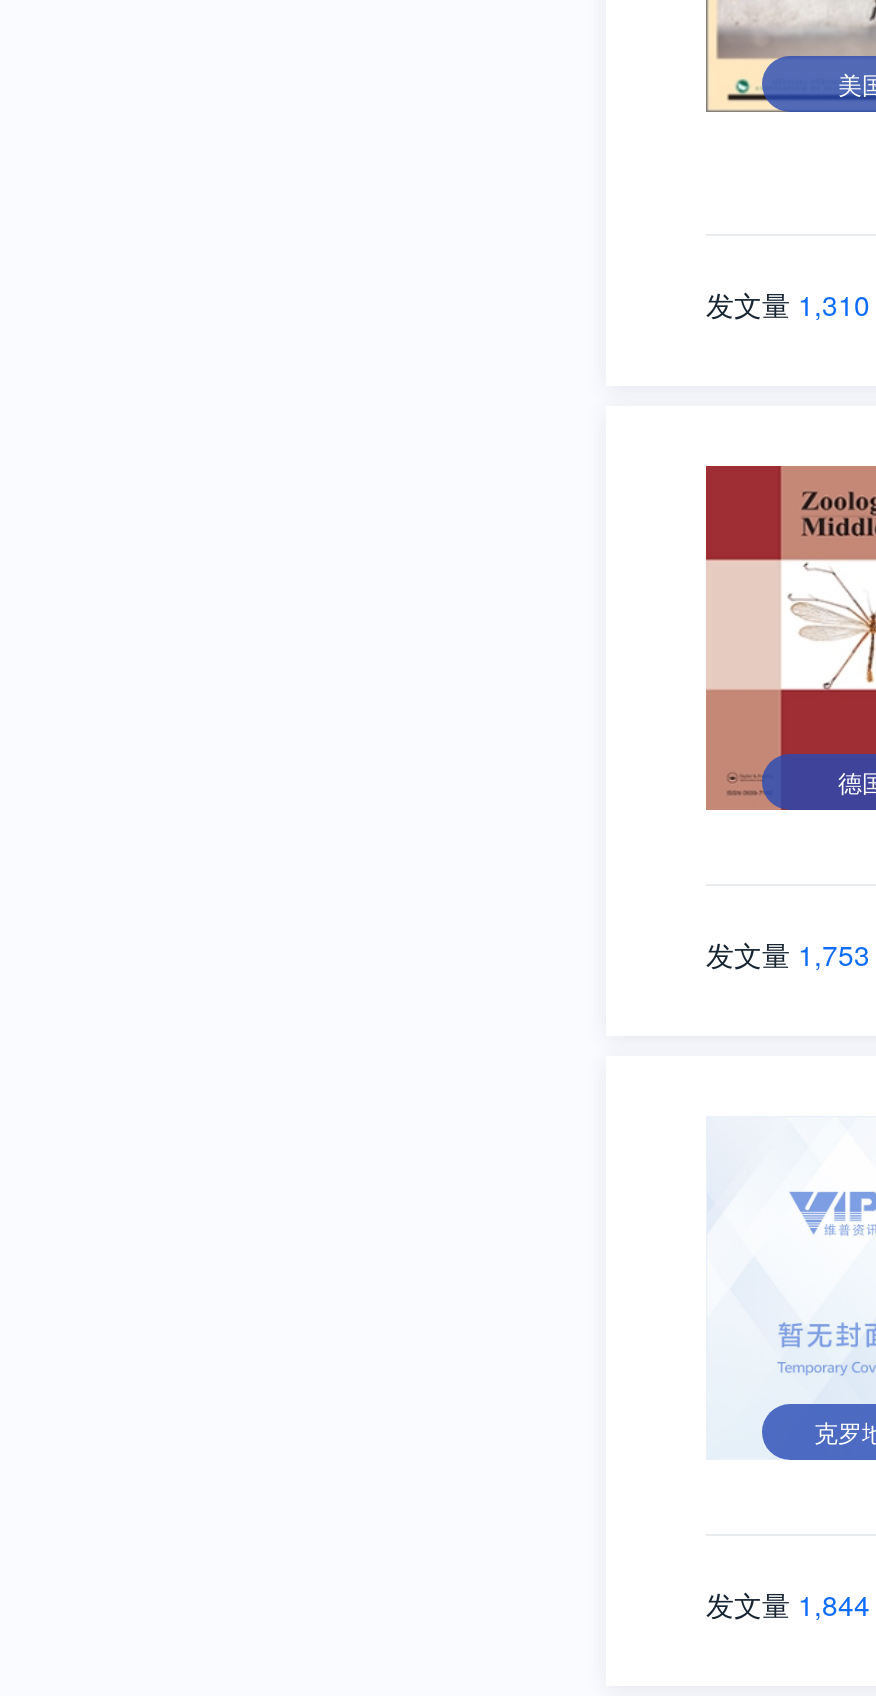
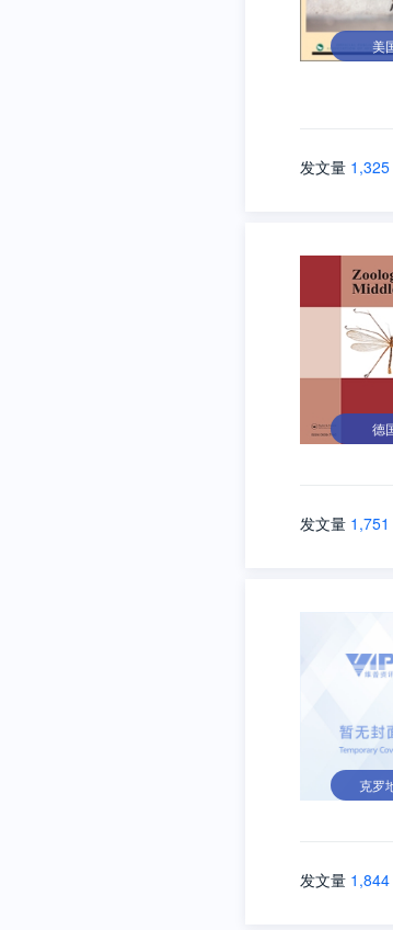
- 发文量1,310
+ 发文量1,325

- 发文量1,753
+ 发文量1,751
